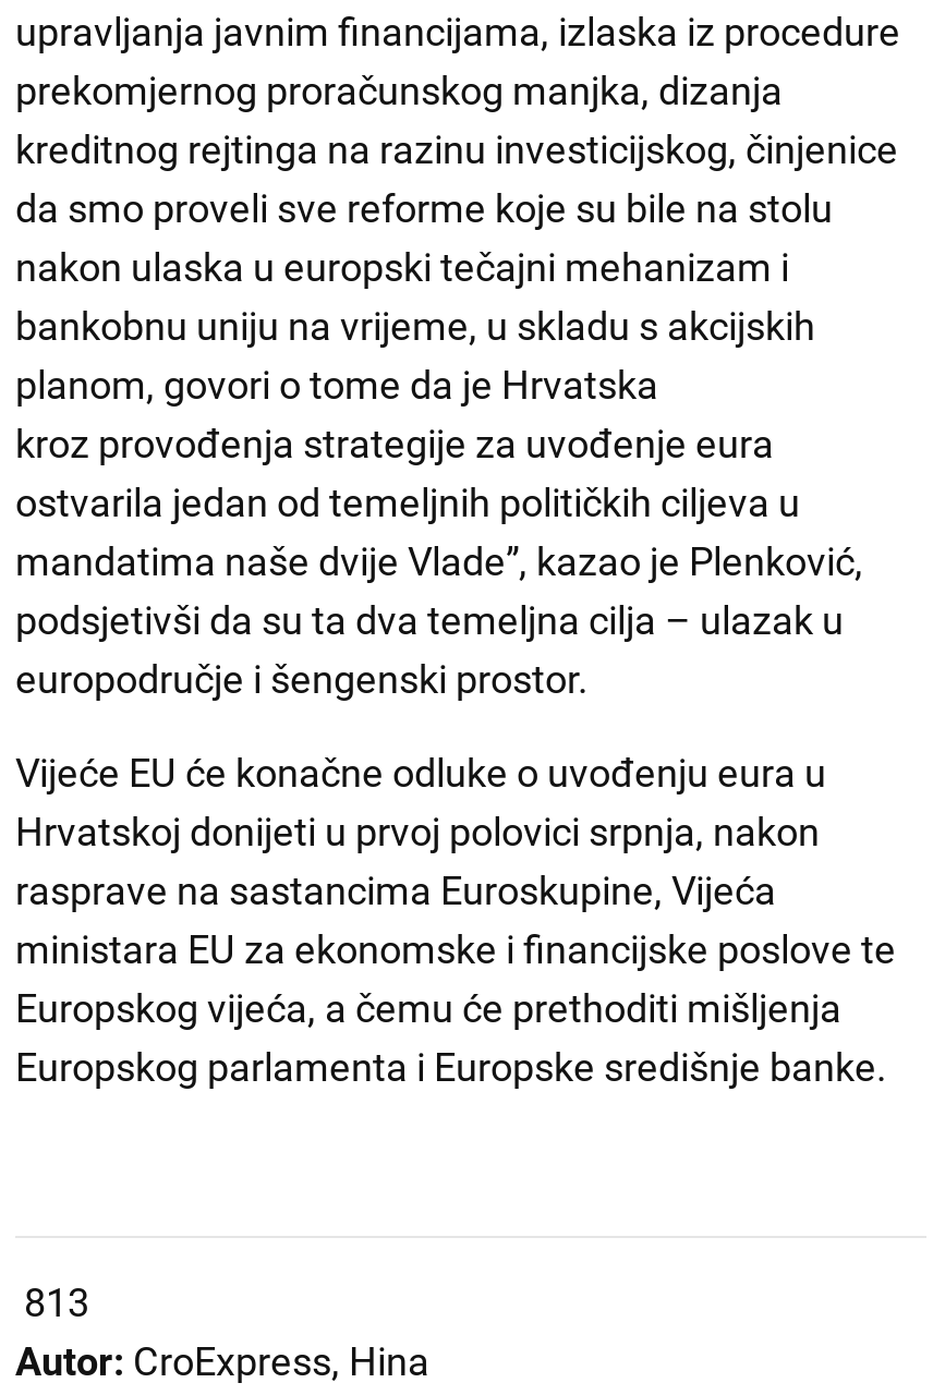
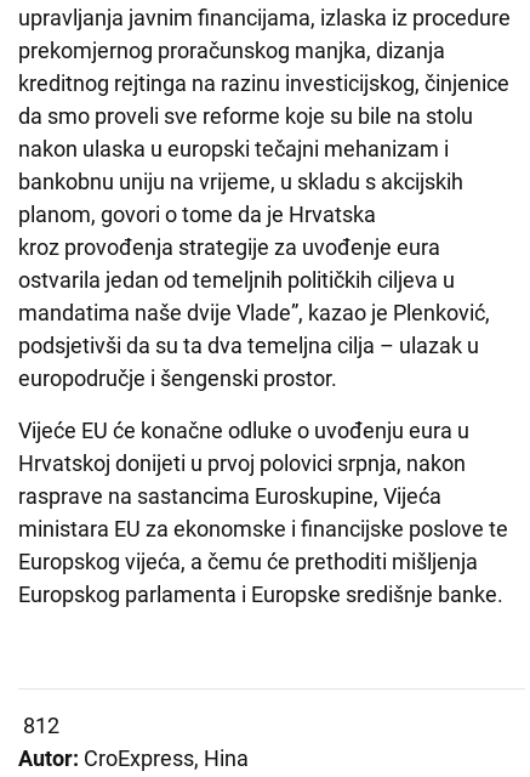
- 813
+ 812
